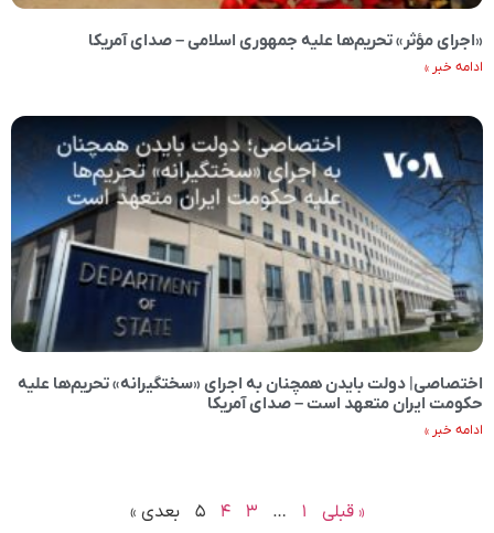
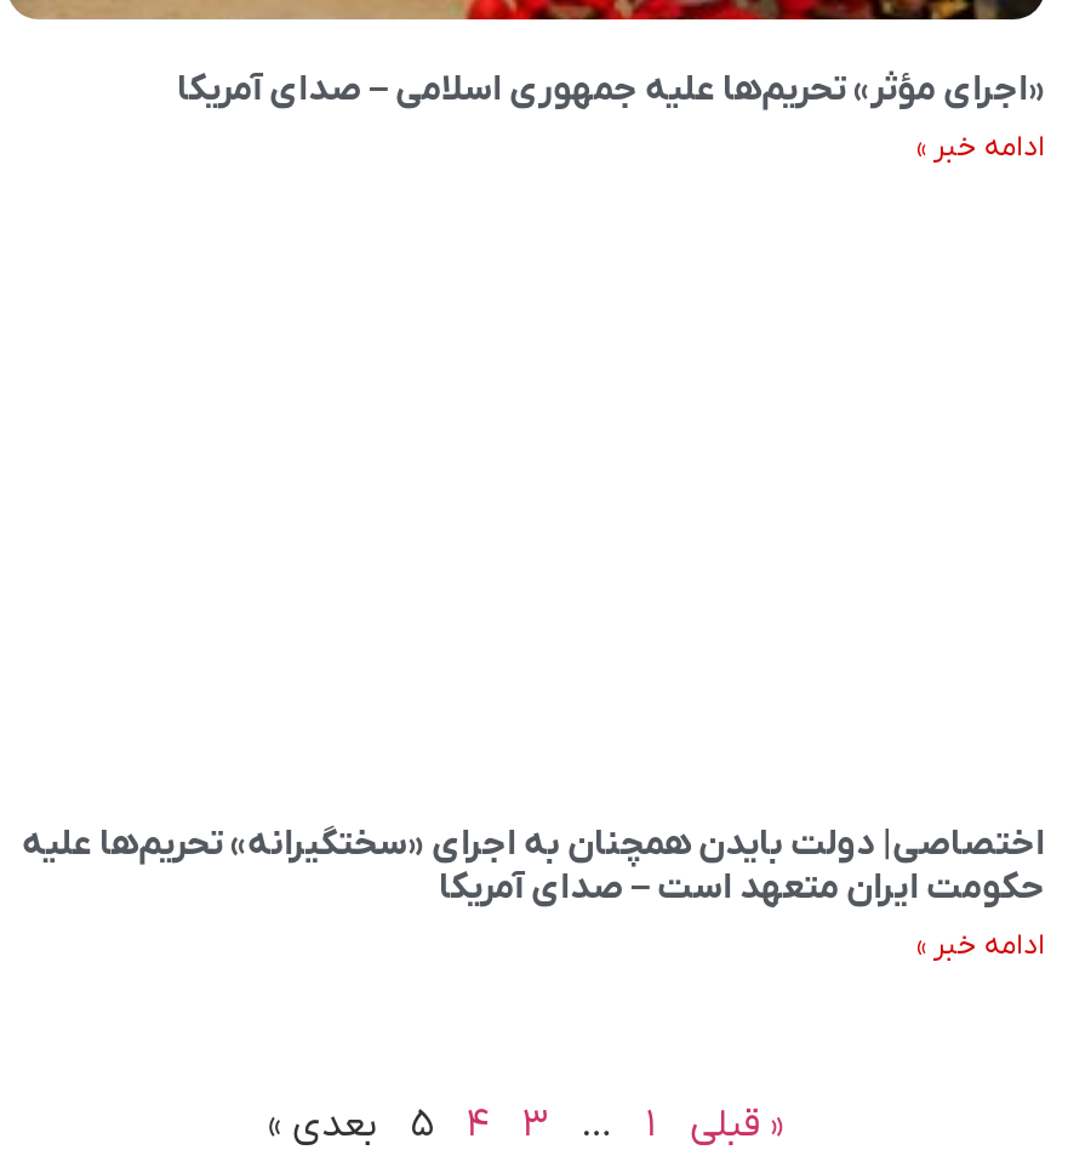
- [image]
